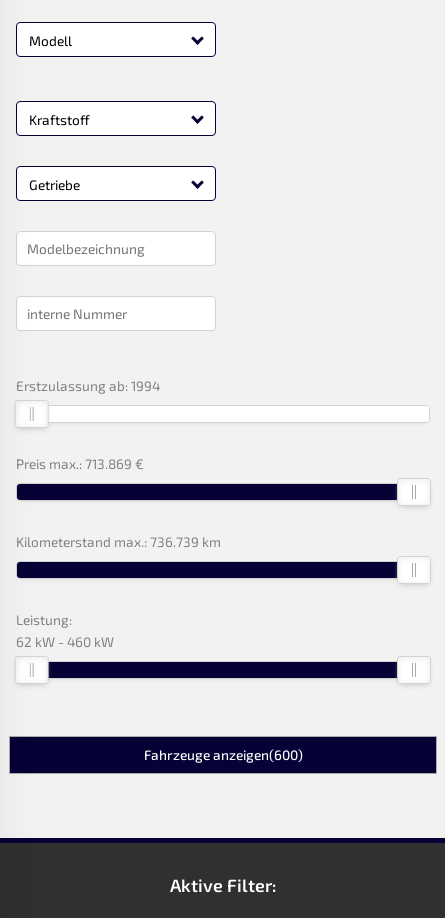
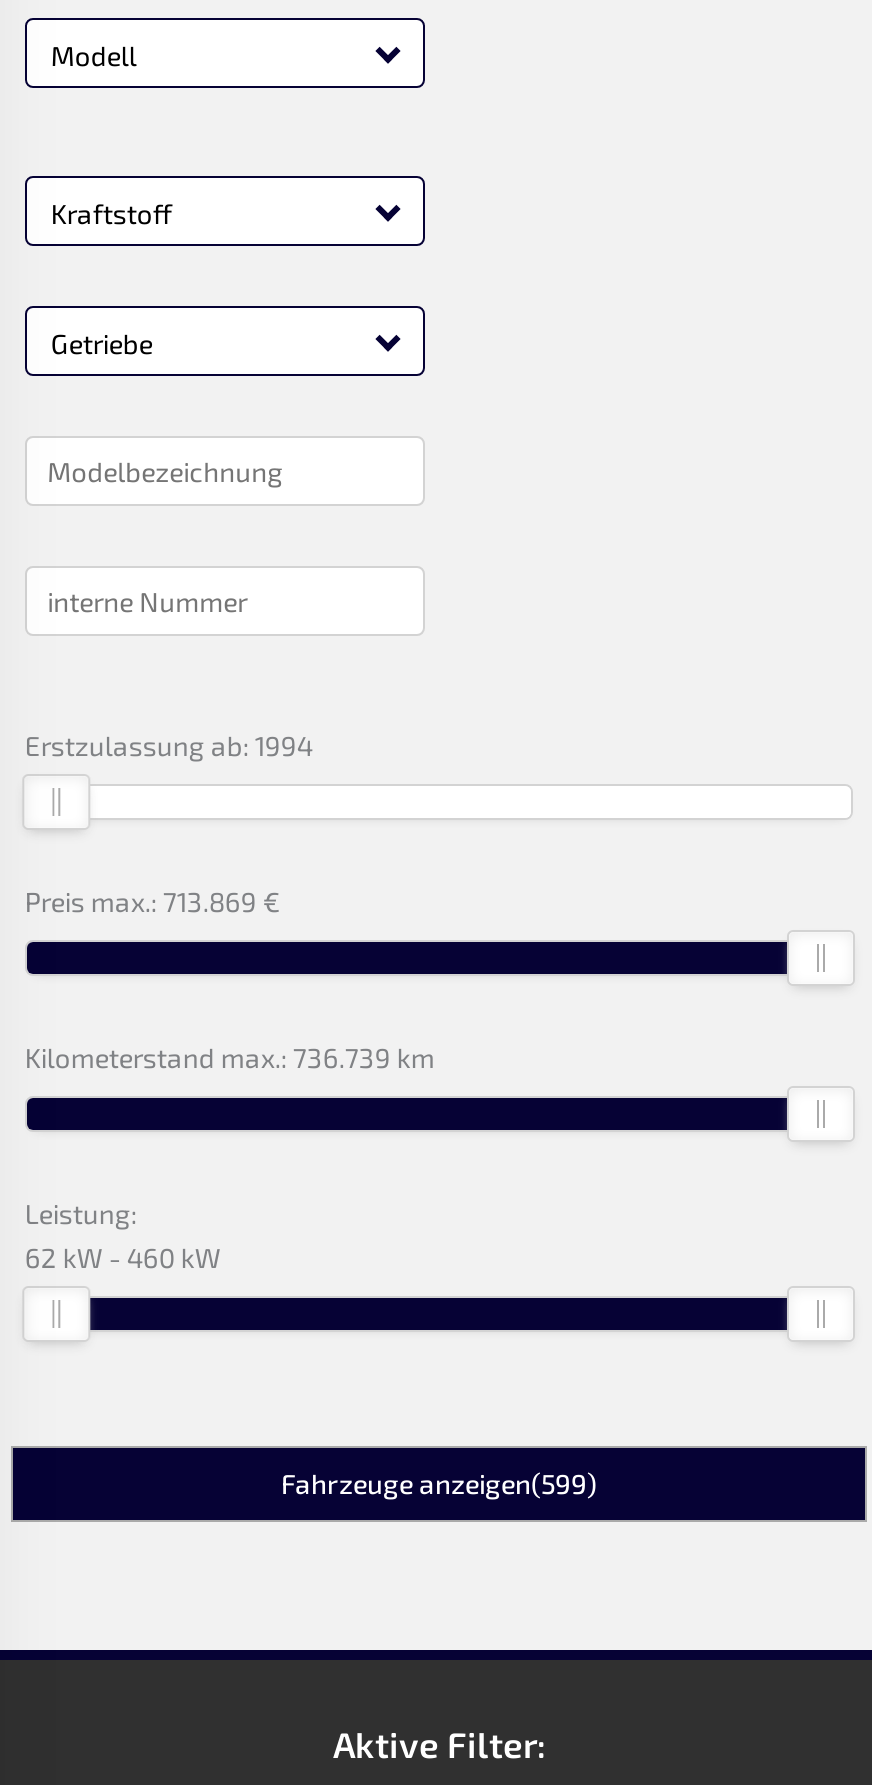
- Fahrzeuge anzeigen(600)
+ Fahrzeuge anzeigen(599)
